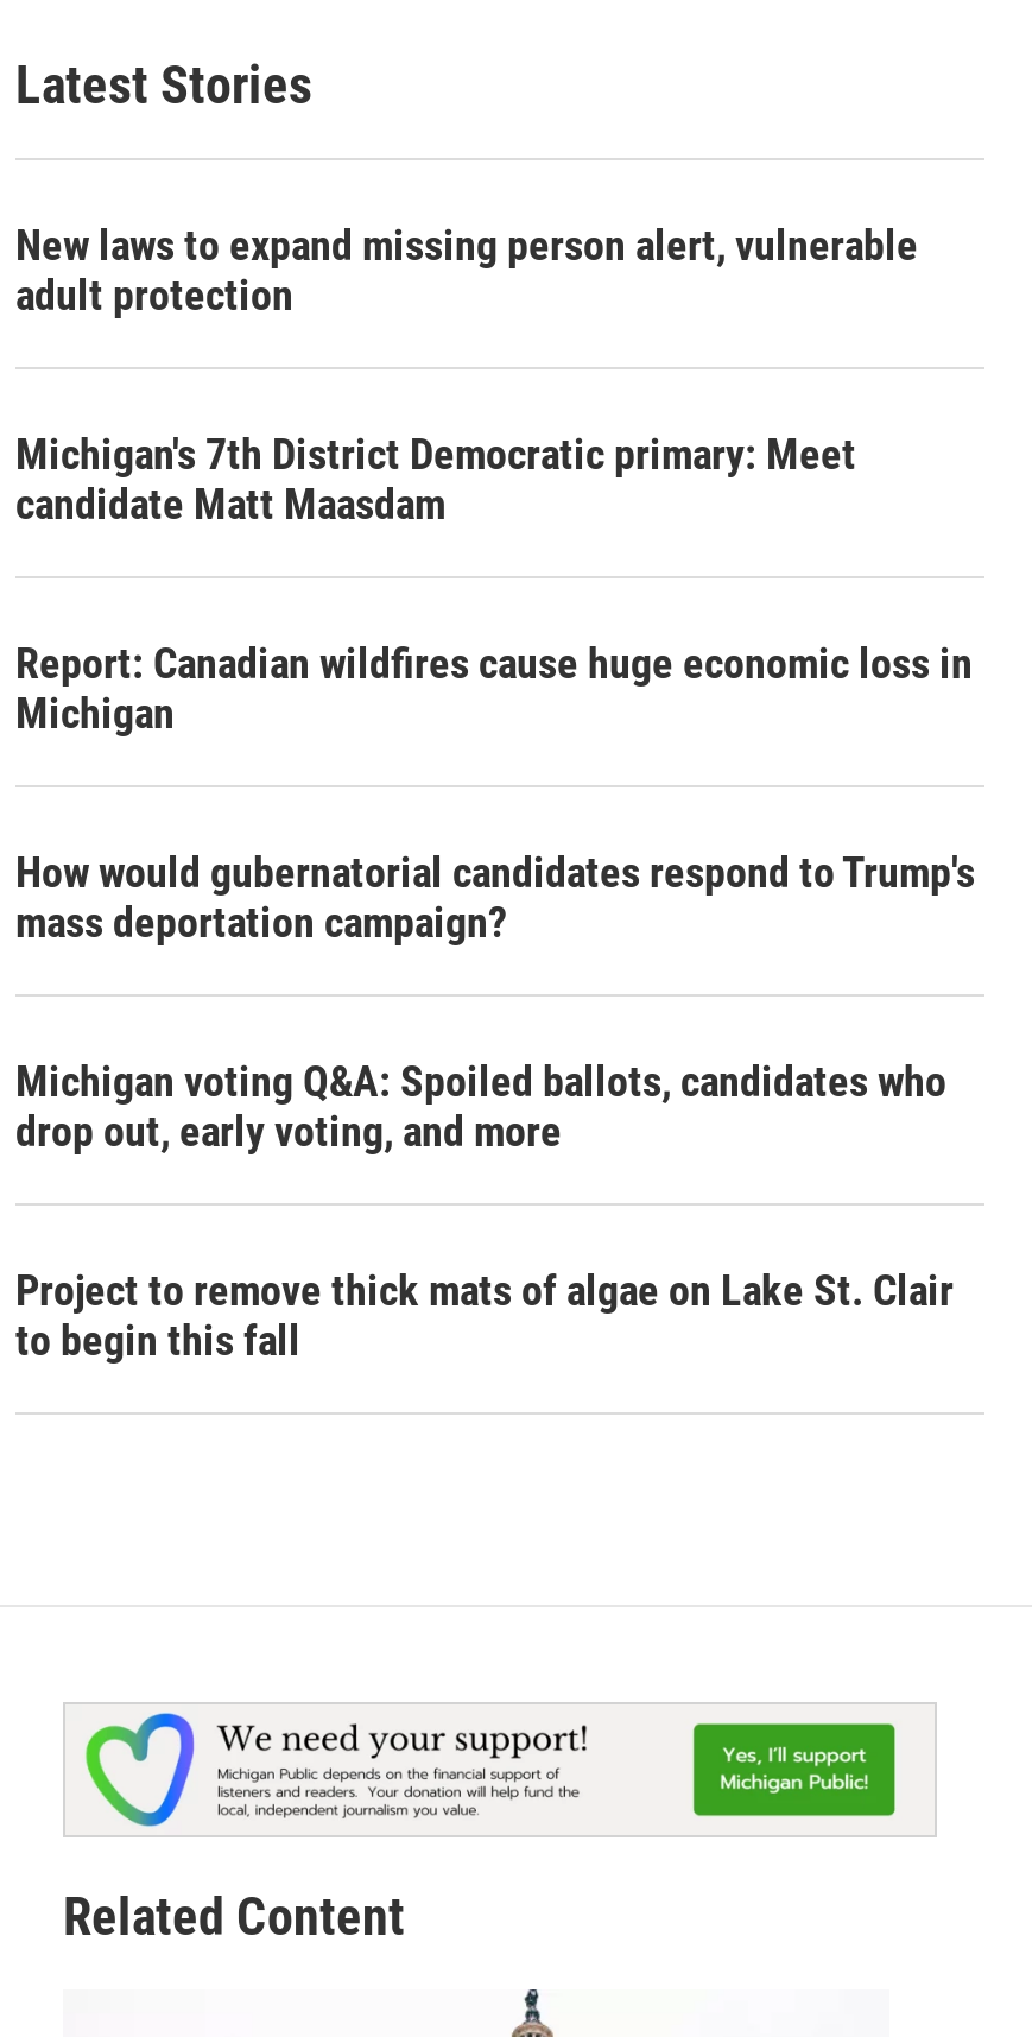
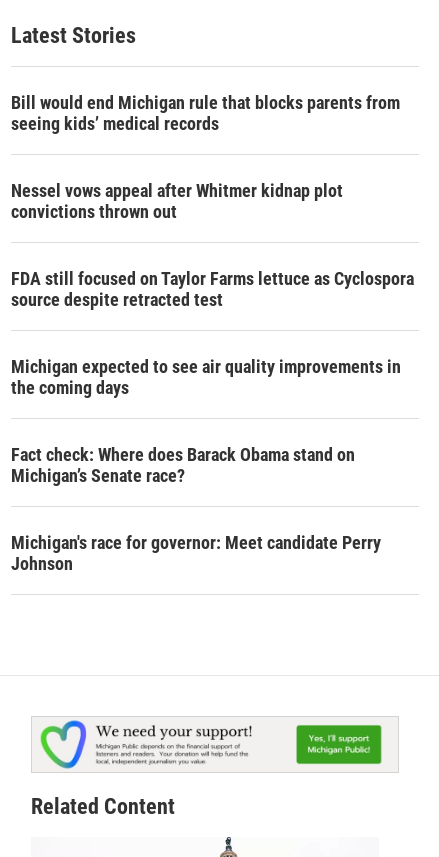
- New laws to expand missing person alert, vulnerable
- adult protection
+ Bill would end Michigan rule that blocks parents from
+ seeing kids’ medical records

- Michigan's 7th District Democratic primary: Meet
- candidate Matt Maasdam
+ Nessel vows appeal after Whitmer kidnap plot
+ convictions thrown out

- Report: Canadian wildfires cause huge economic loss in
- Michigan
+ FDA still focused on Taylor Farms lettuce as Cyclospora
+ source despite retracted test

- How would gubernatorial candidates respond to Trump's
- mass deportation campaign?
+ Michigan expected to see air quality improvements in
+ the coming days

- Michigan voting Q&A: Spoiled ballots, candidates who
- drop out, early voting, and more
+ Fact check: Where does Barack Obama stand on
+ Michigan’s Senate race?

- Project to remove thick mats of algae on Lake St. Clair
- to begin this fall
+ Michigan's race for governor: Meet candidate Perry
+ Johnson
